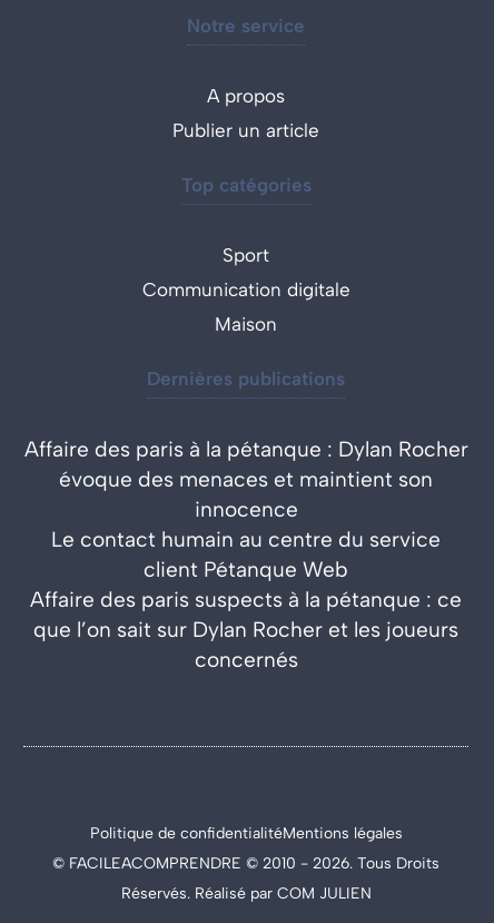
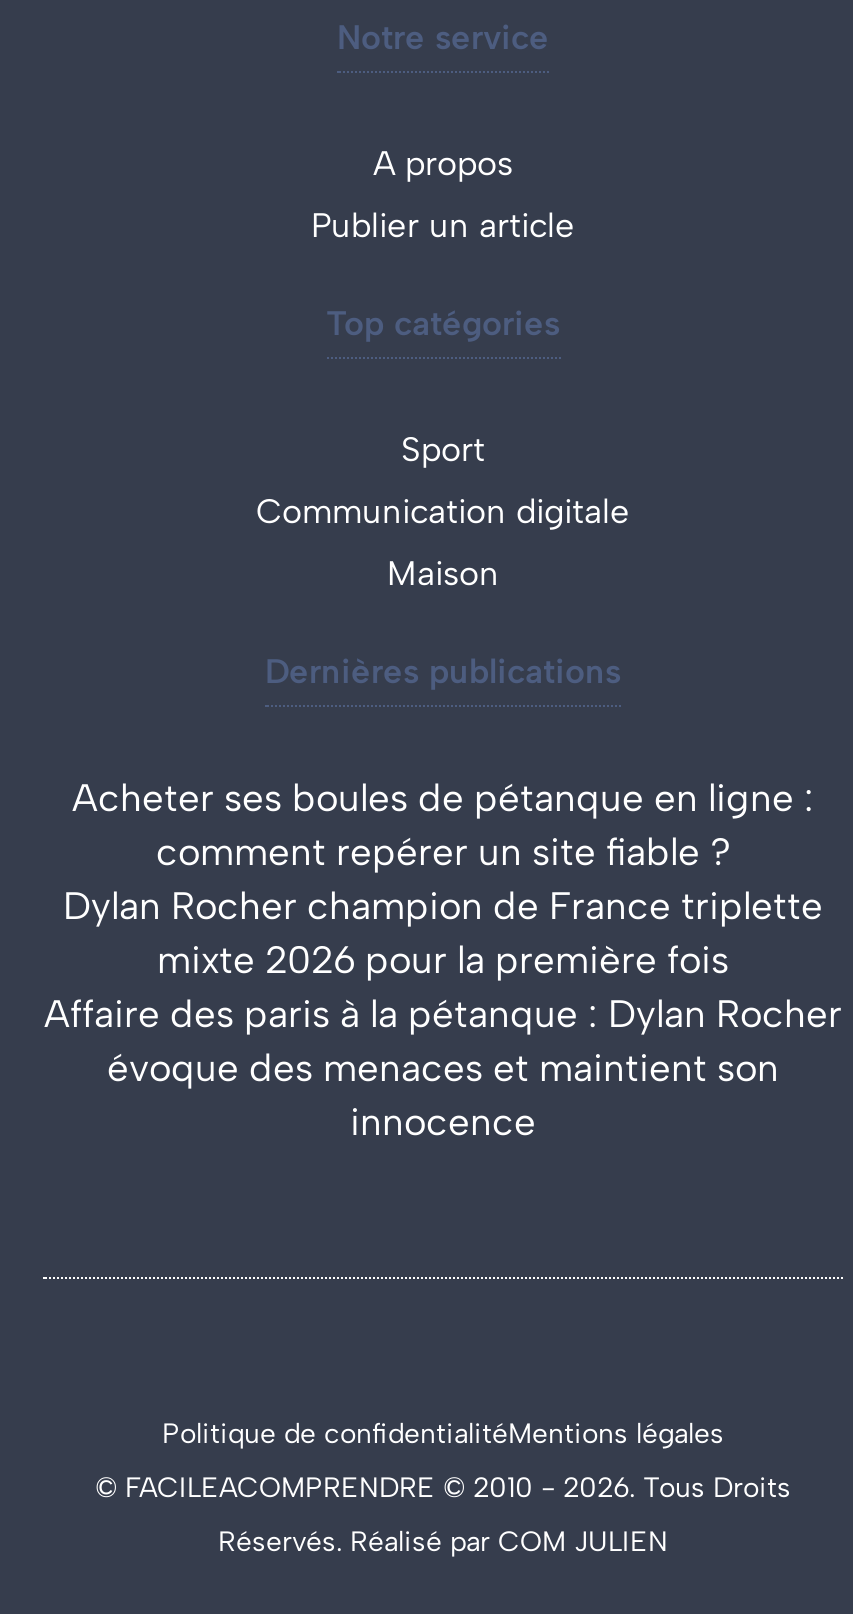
+ Acheter ses boules de pétanque en ligne :
+ comment repérer un site fiable ?
+ Dylan Rocher champion de France triplette
+ mixte 2026 pour la première fois

moved down: Affaire des paris à la pétanque : Dylan Rocher | évoque des menaces et maintient son | innocence

- Le contact humain au centre du service
- client Pétanque Web
- Affaire des paris suspects à la pétanque : ce
- que l’on sait sur Dylan Rocher et les joueurs
- concernés
